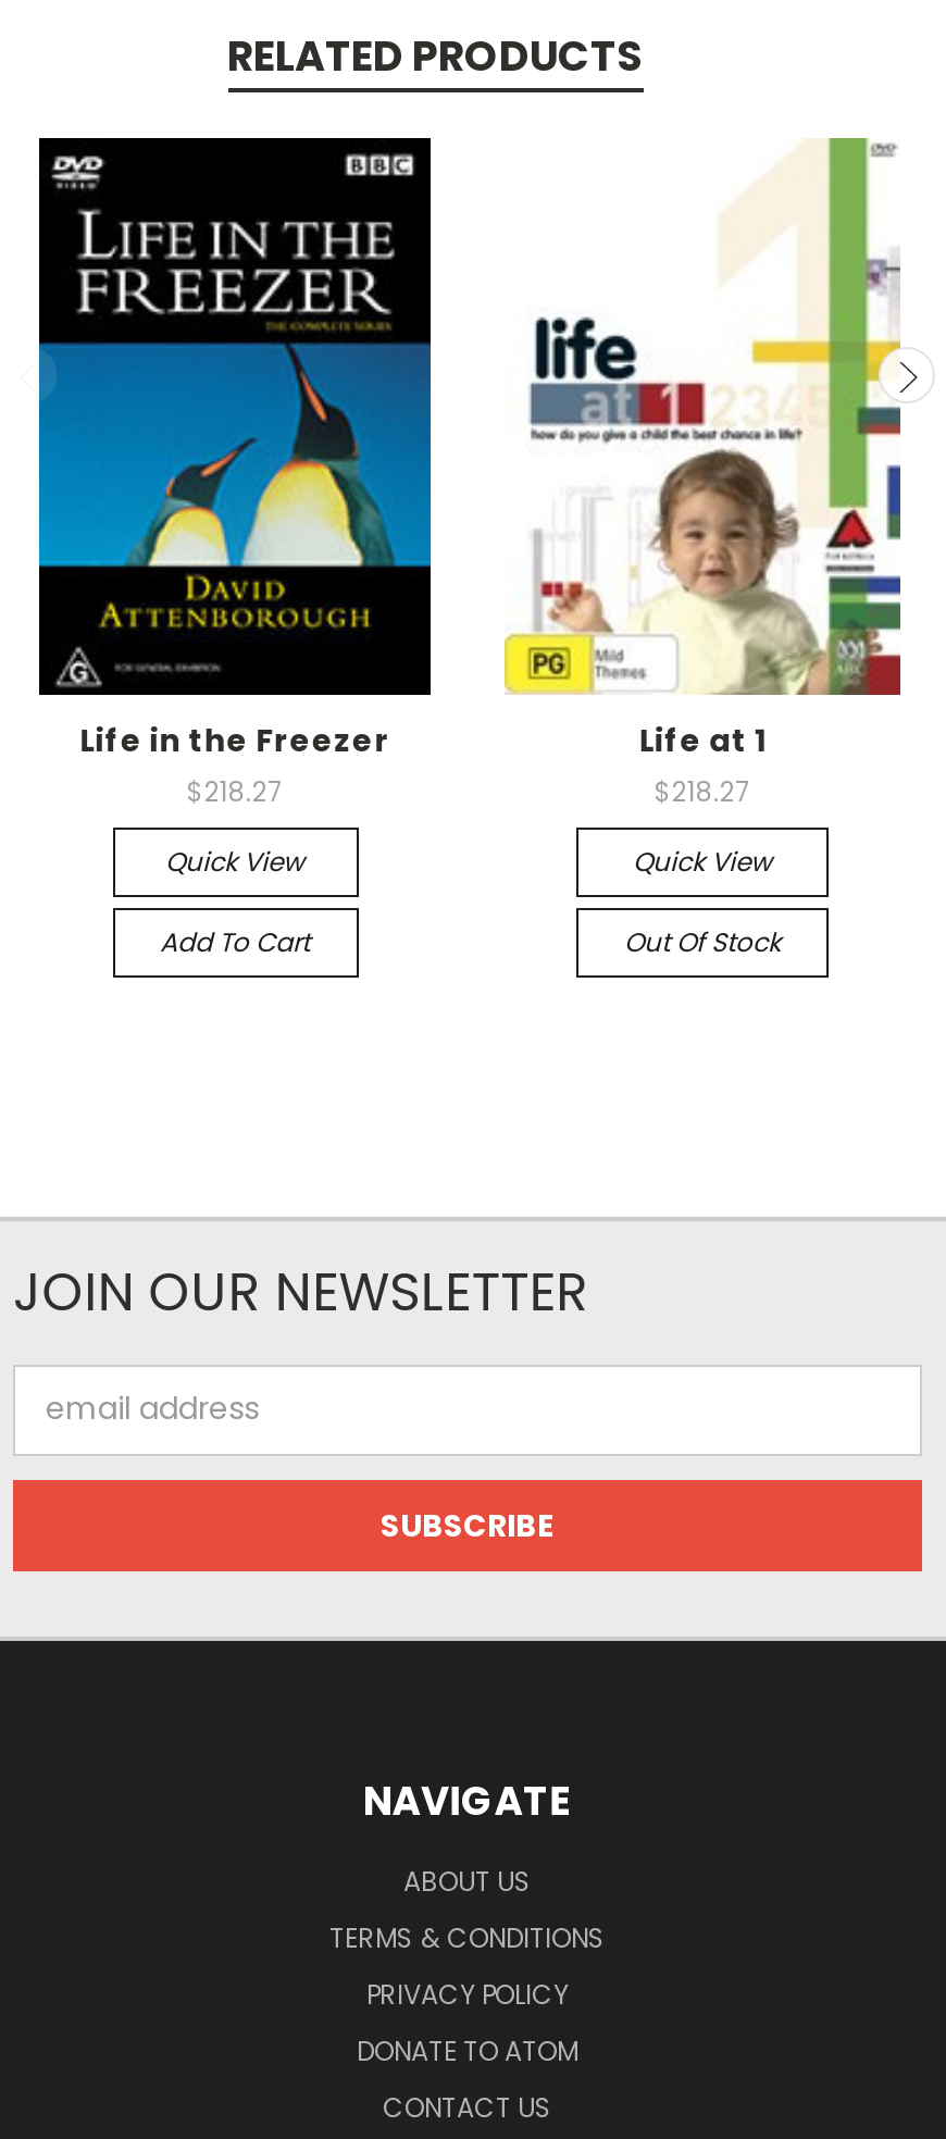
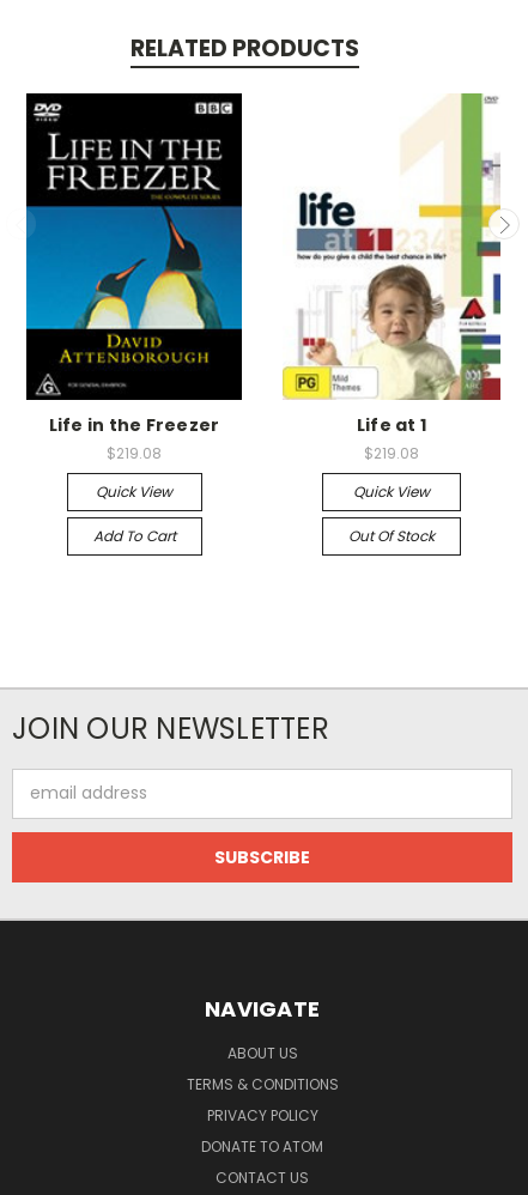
- $218.27
+ $219.08

- $218.27
+ $219.08
